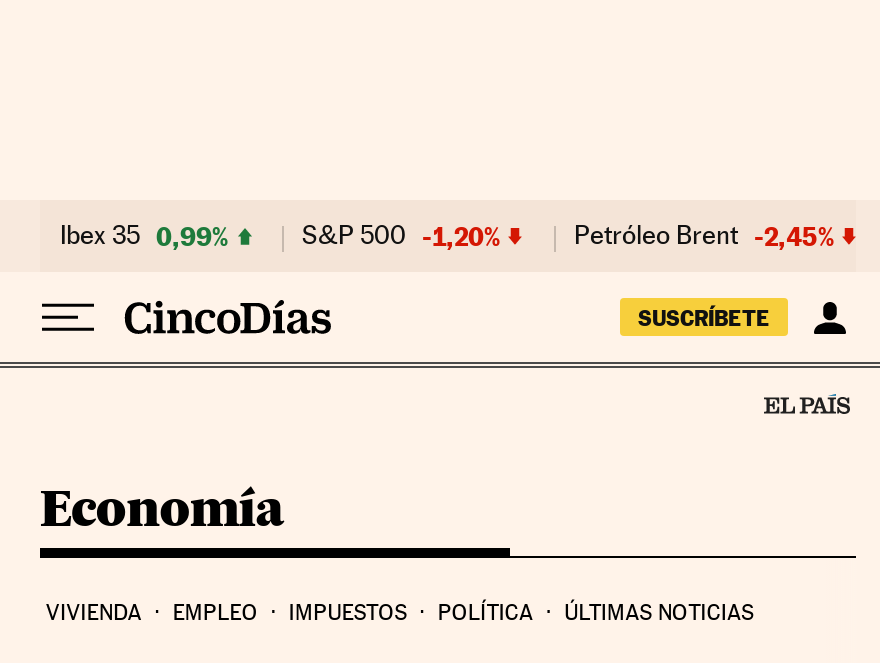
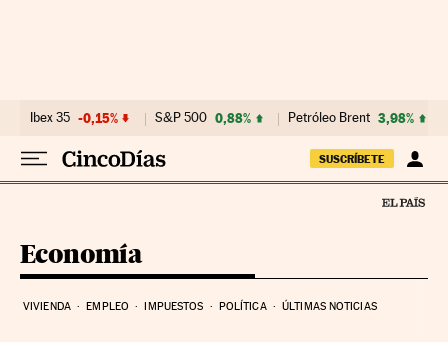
- Ibex 35 0,99%
+ Ibex 35 -0,15%

- S&P 500 -1,20%
+ S&P 500 0,88%

- Petróleo Brent -2,45%
+ Petróleo Brent 3,98%
